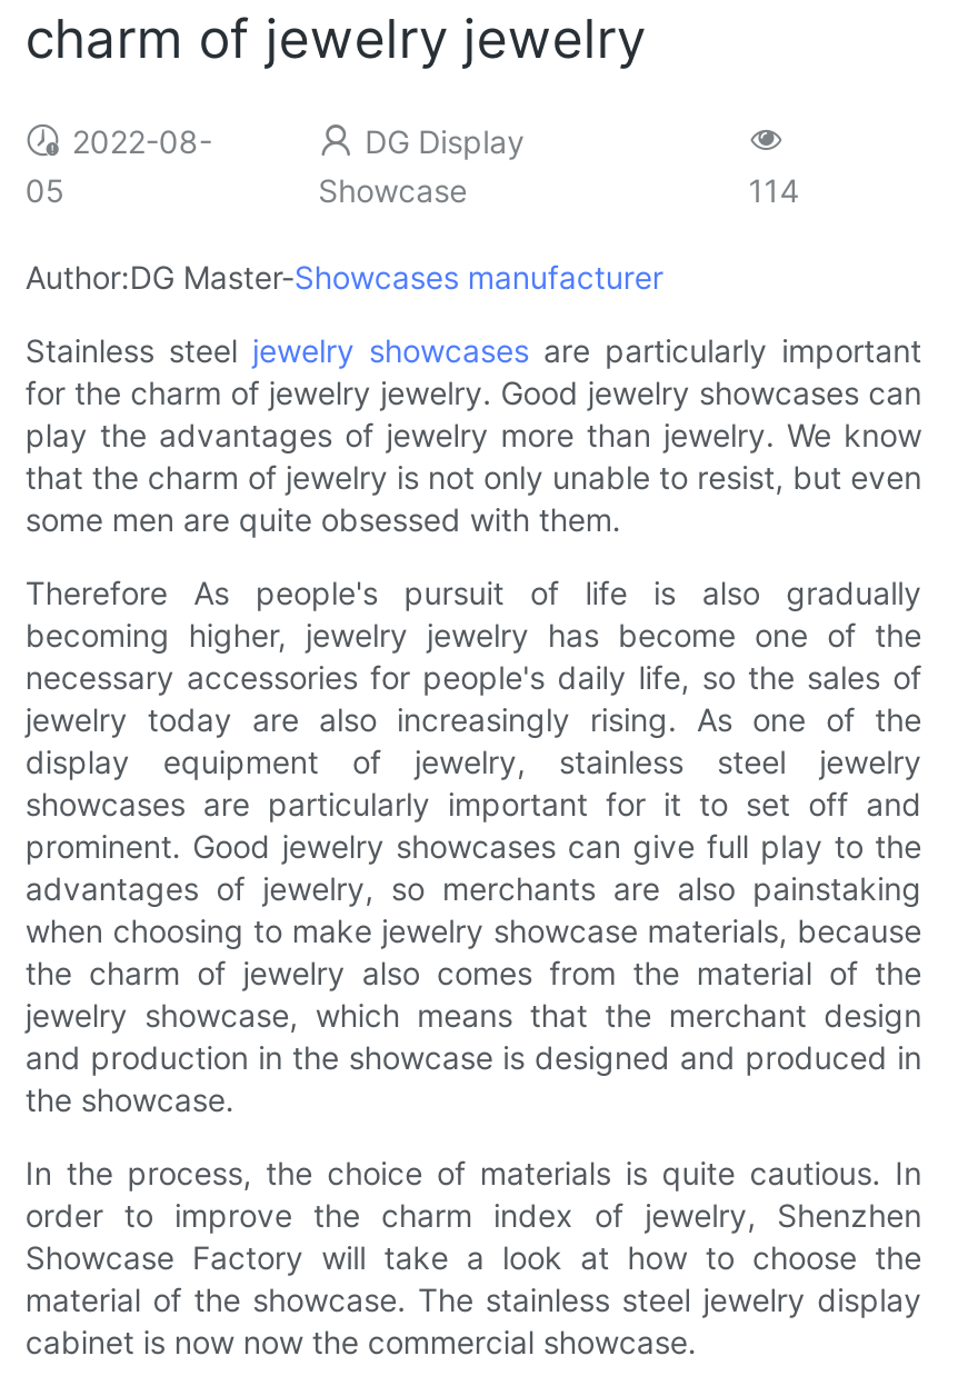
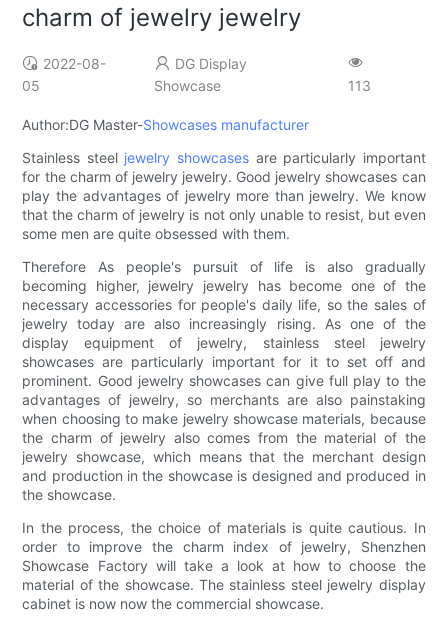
- 114
+ 113
